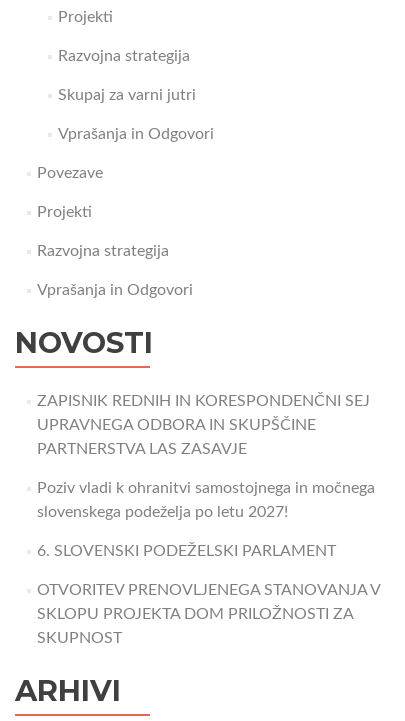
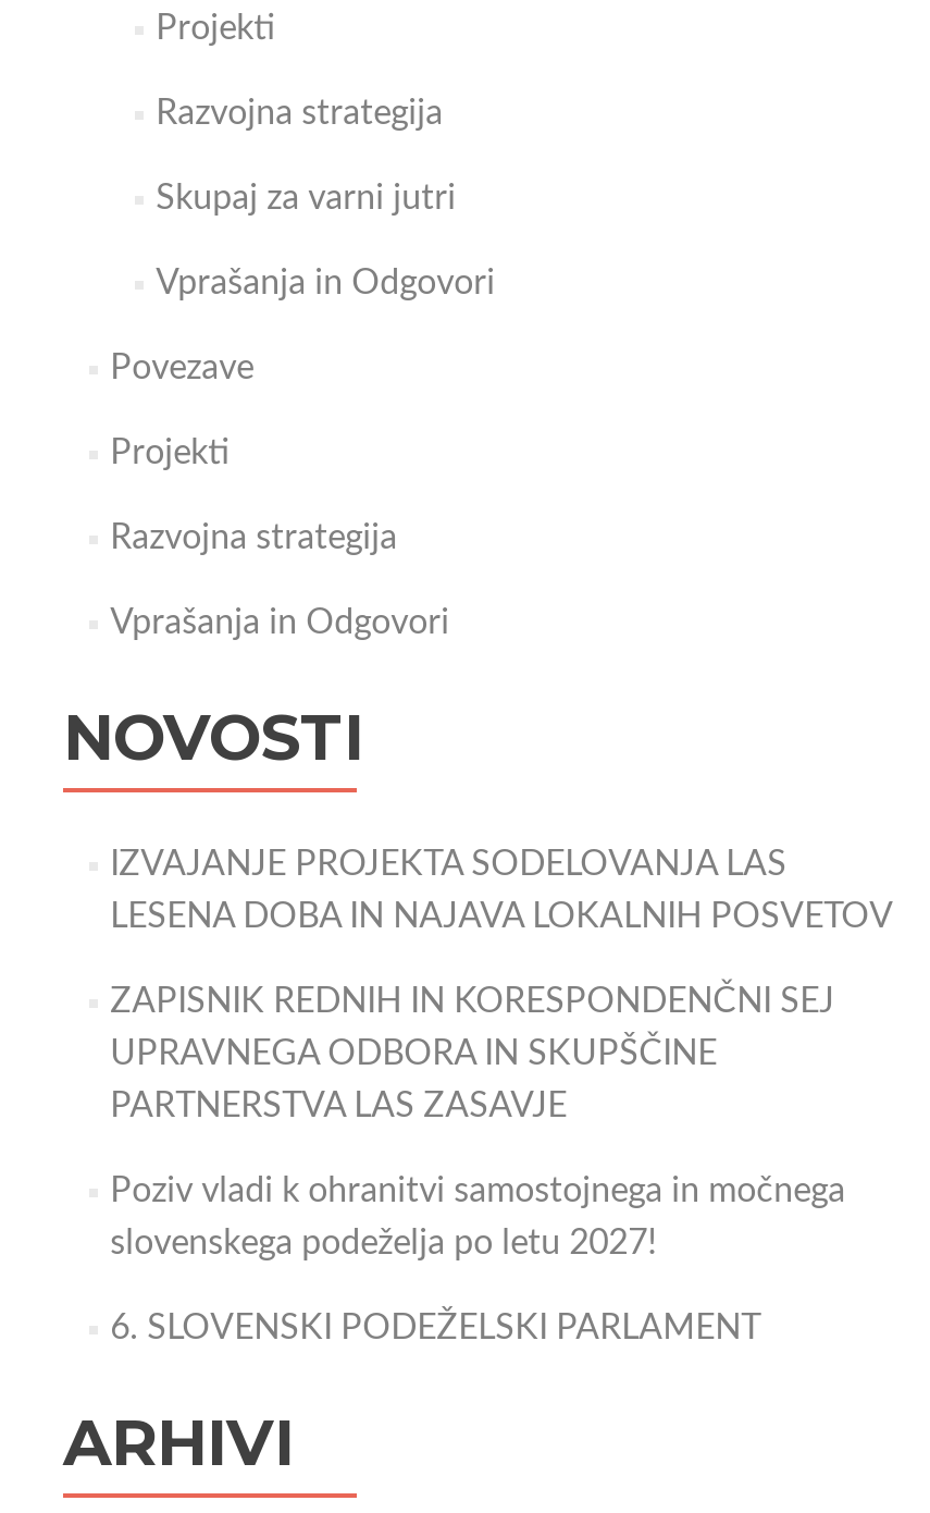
+ IZVAJANJE PROJEKTA SODELOVANJA LAS
+ LESENA DOBA IN NAJAVA LOKALNIH POSVETOV

moved down: ZAPISNIK REDNIH IN KORESPONDENČNI SEJ | UPRAVNEGA ODBORA IN SKUPŠČINE | PARTNERSTVA LAS ZASAVJE | Poziv vladi k ohranitvi samostojnega in močnega | slovenskega podeželja po letu 2027! | 6. SLOVENSKI PODEŽELSKI PARLAMENT

- OTVORITEV PRENOVLJENEGA STANOVANJA V
- SKLOPU PROJEKTA DOM PRILOŽNOSTI ZA
- SKUPNOST
